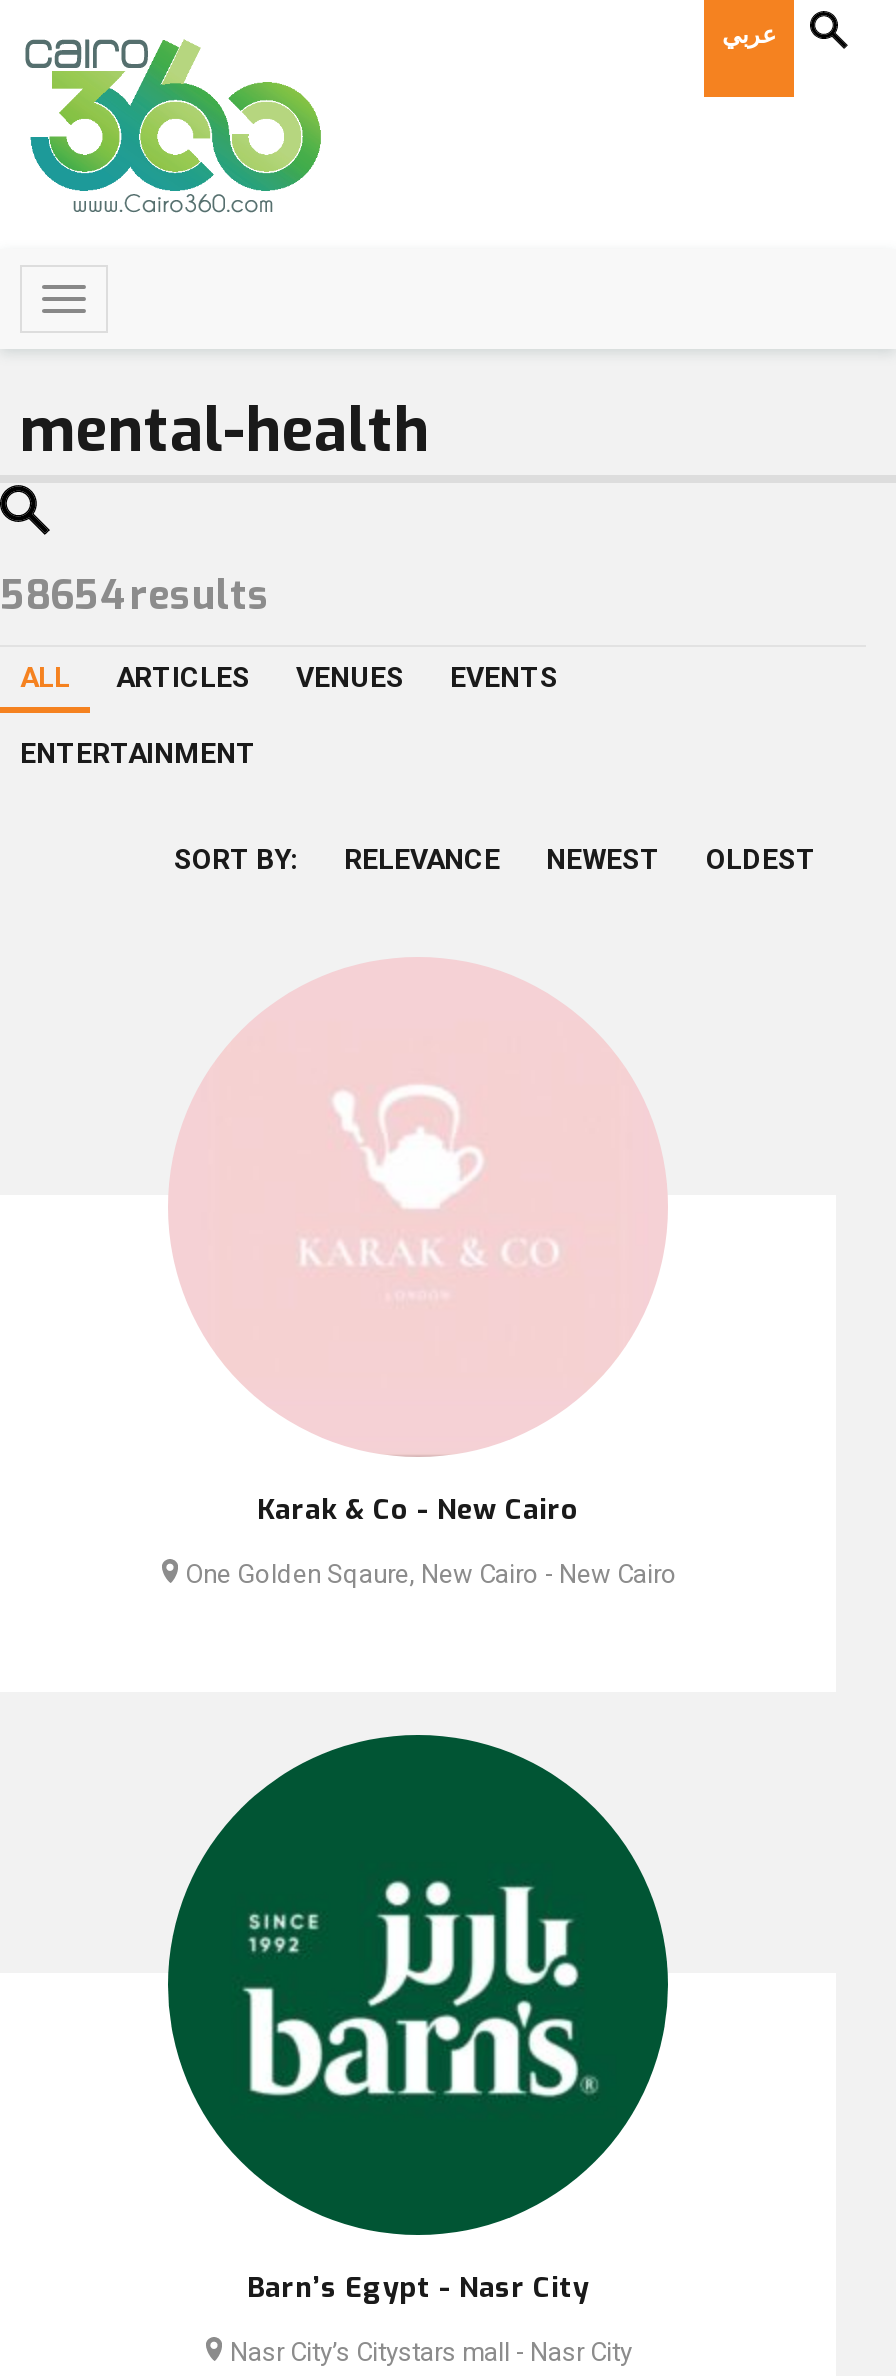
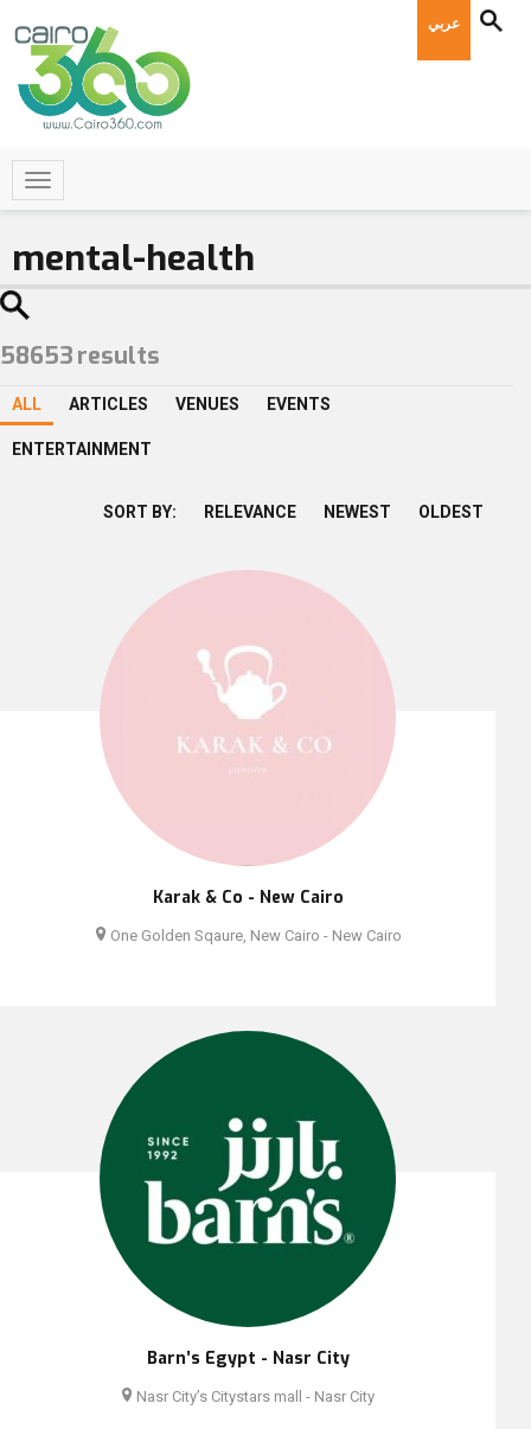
- 58654 results
+ 58653 results
